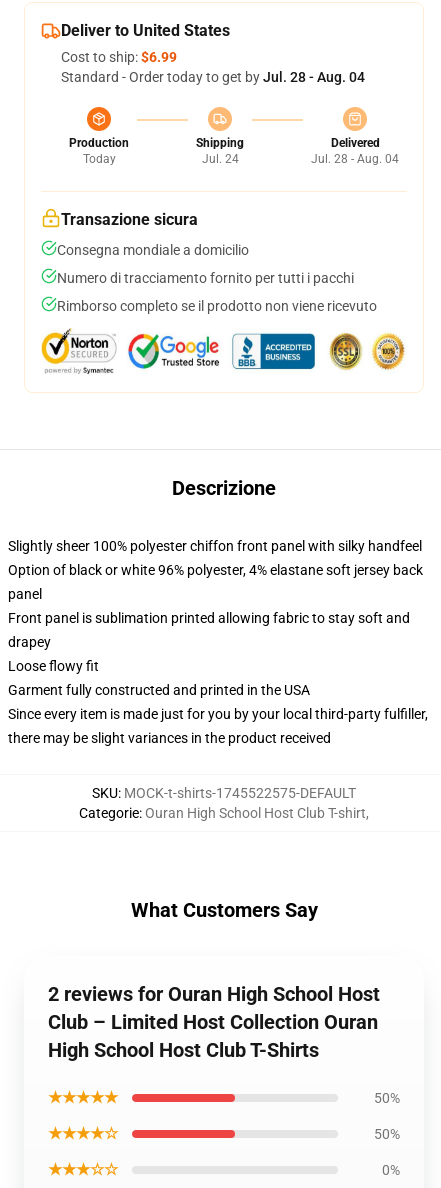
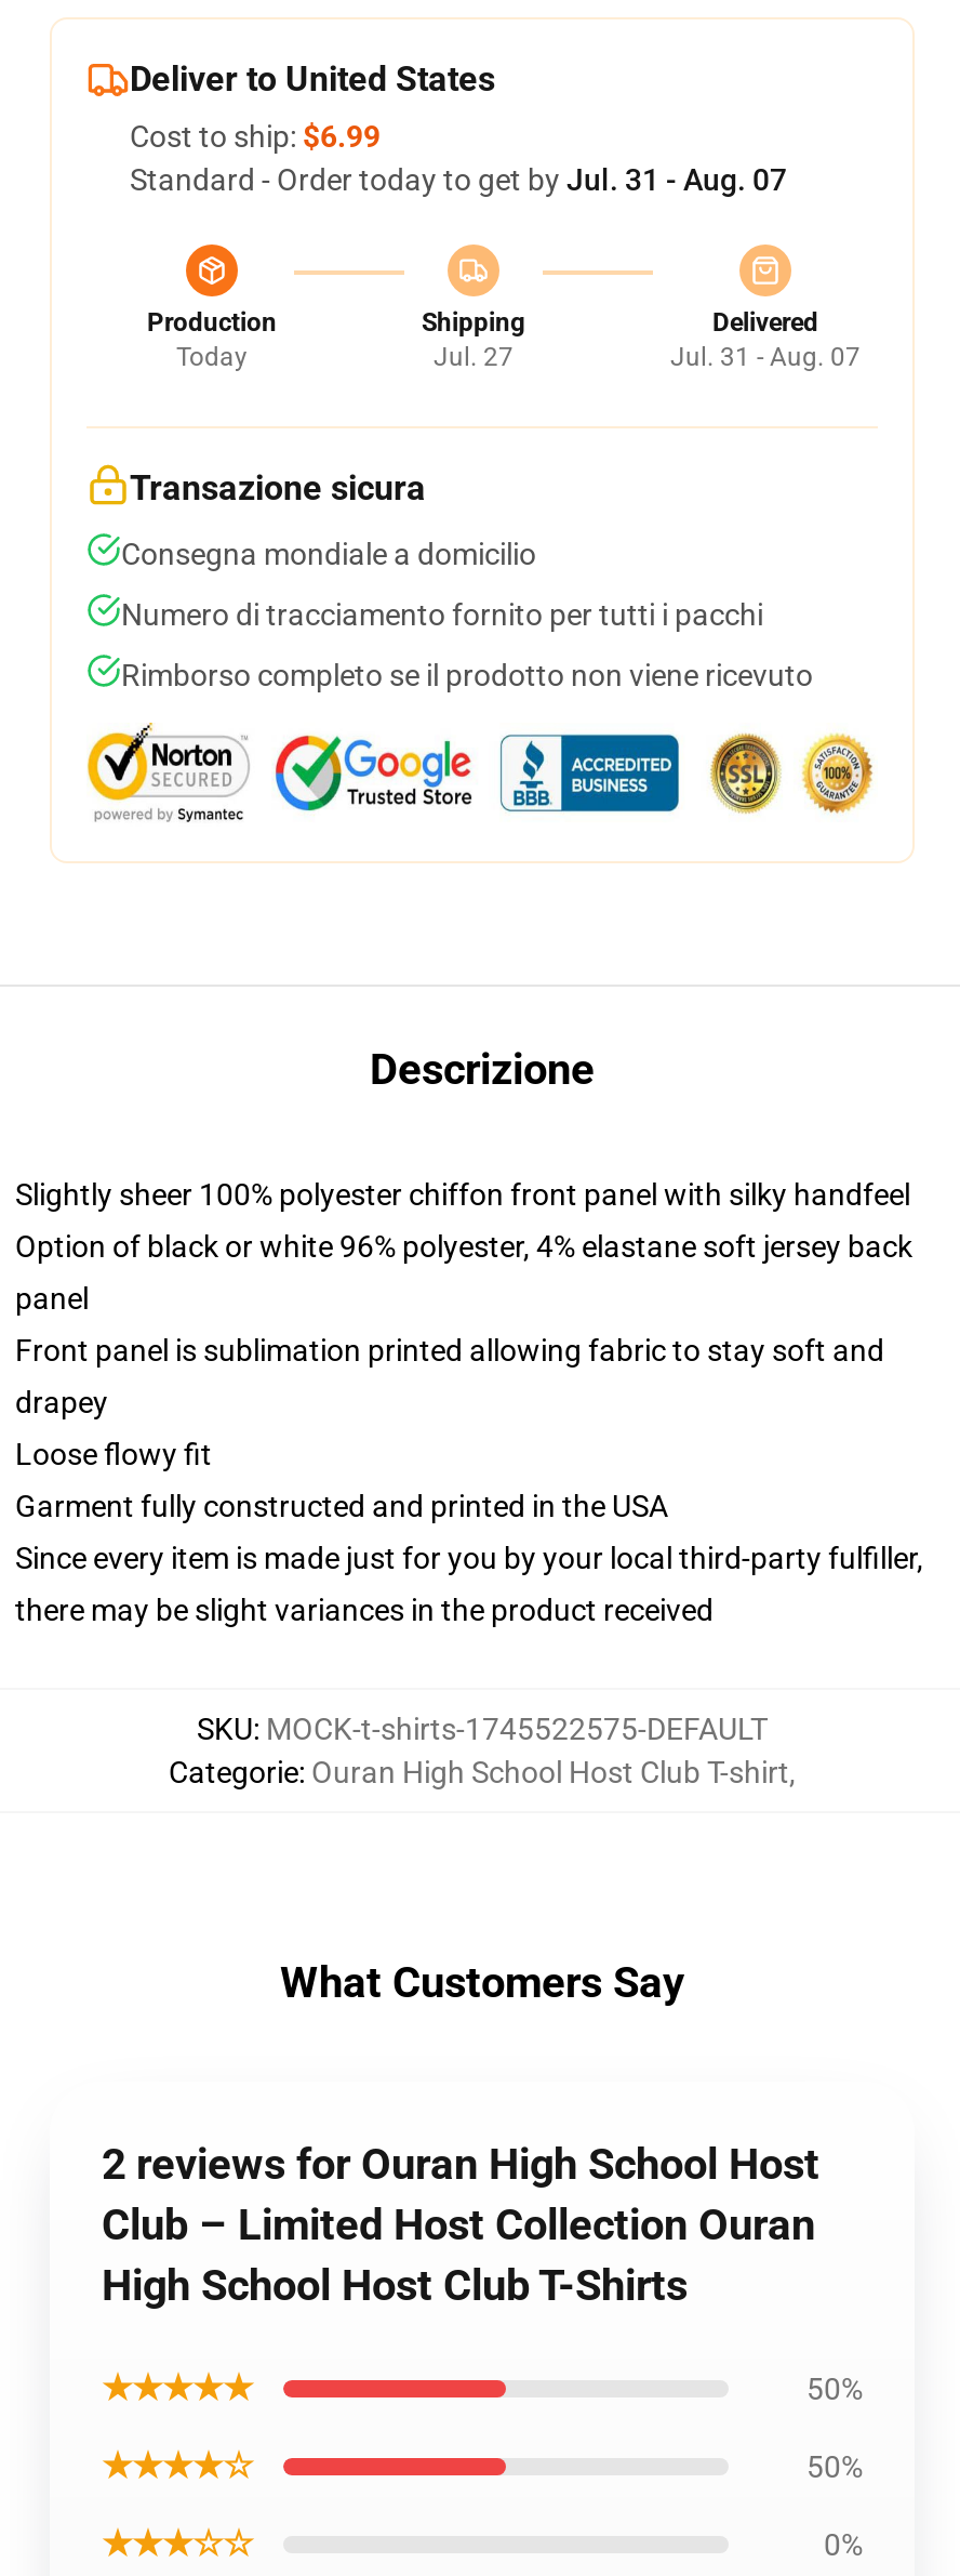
- Standard - Order today to get by Jul. 28 - Aug. 04
+ Standard - Order today to get by Jul. 31 - Aug. 07

- Jul. 24
+ Jul. 27

- Jul. 28 - Aug. 04
+ Jul. 31 - Aug. 07
